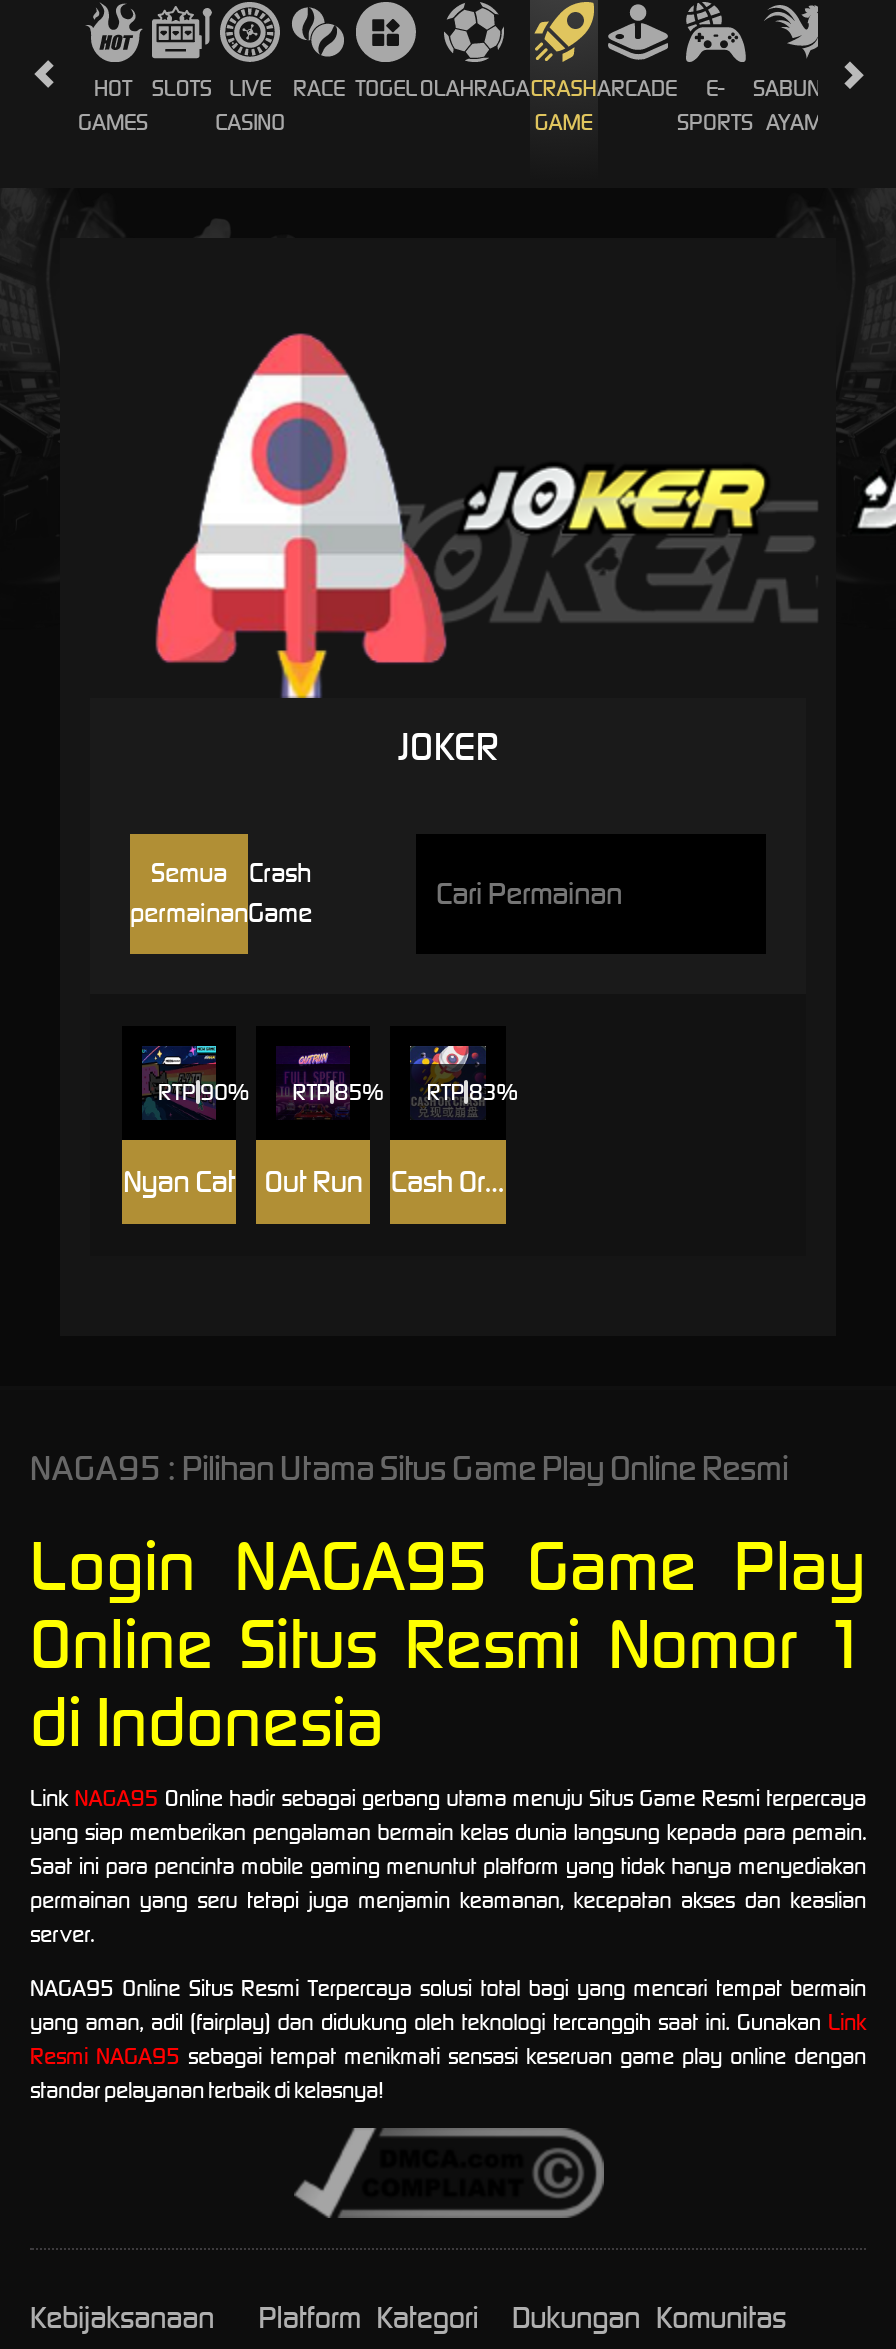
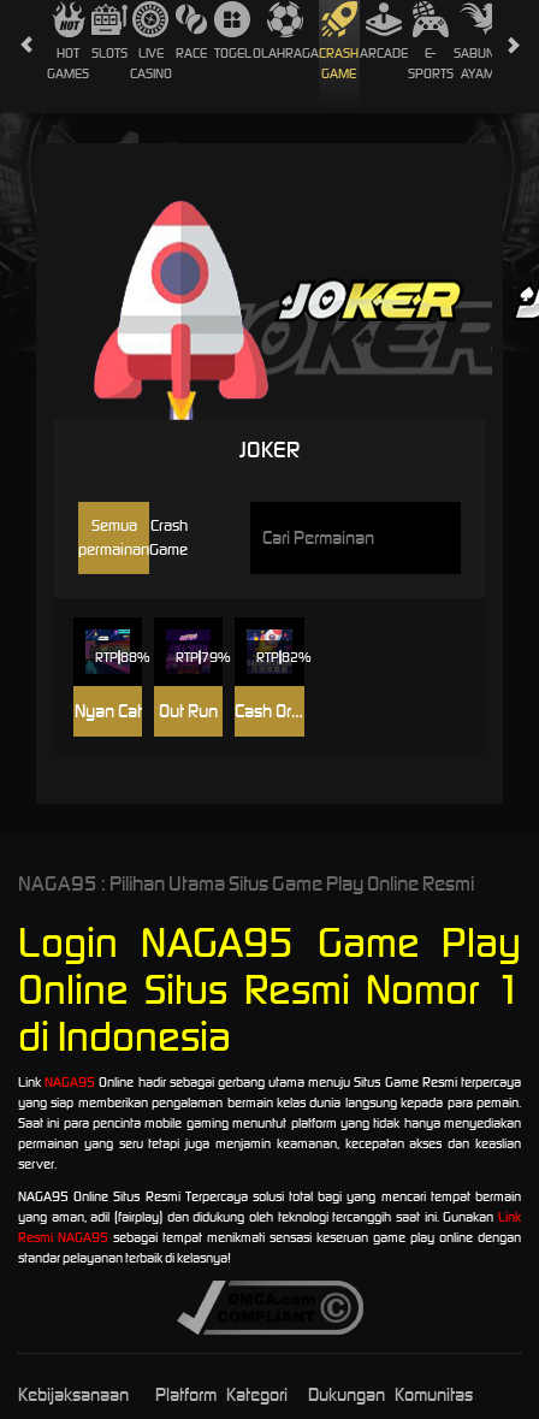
- RTP 90%
+ RTP 88%

- RTP 85%
+ RTP 79%

- RTP 83%
+ RTP 82%
